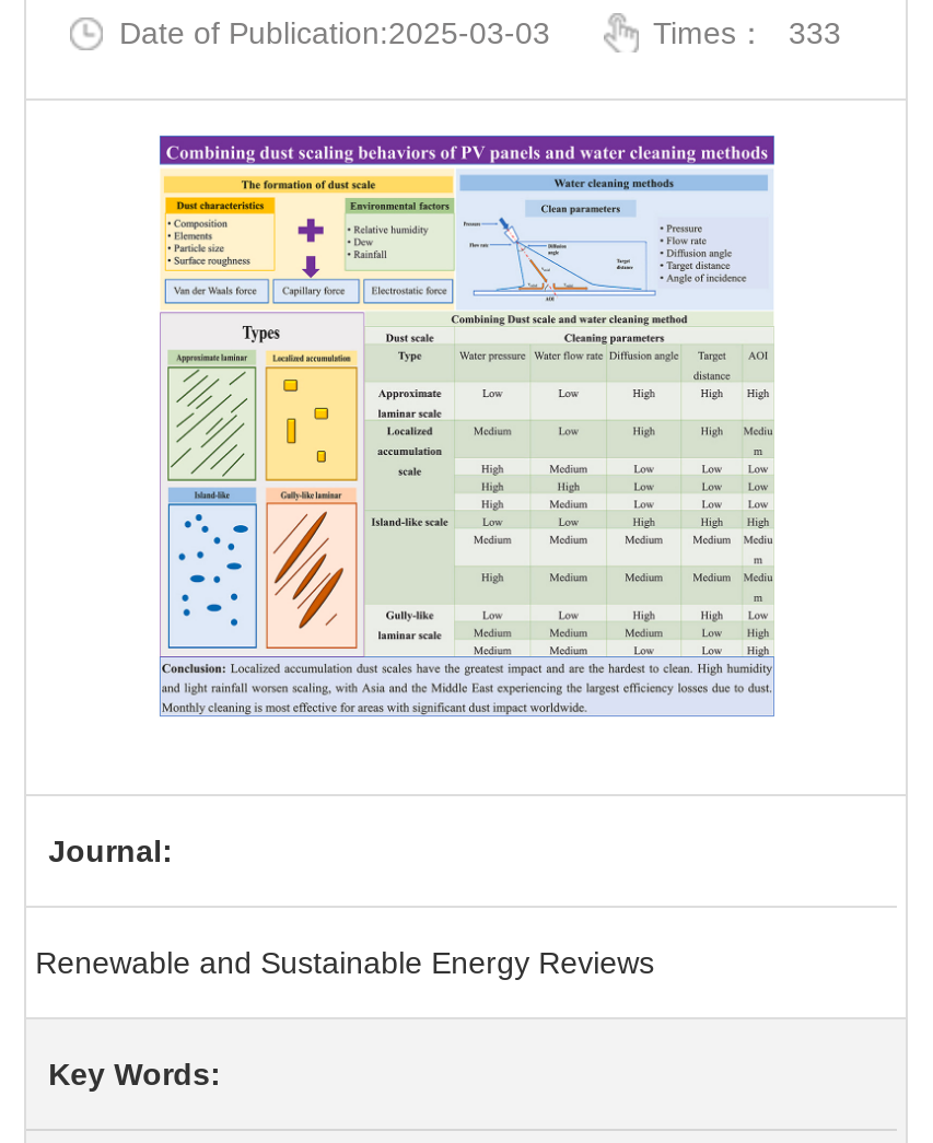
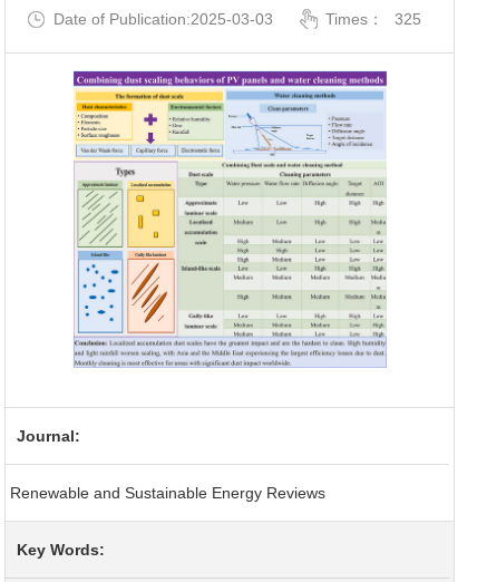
- Times： 333
+ Times： 325
